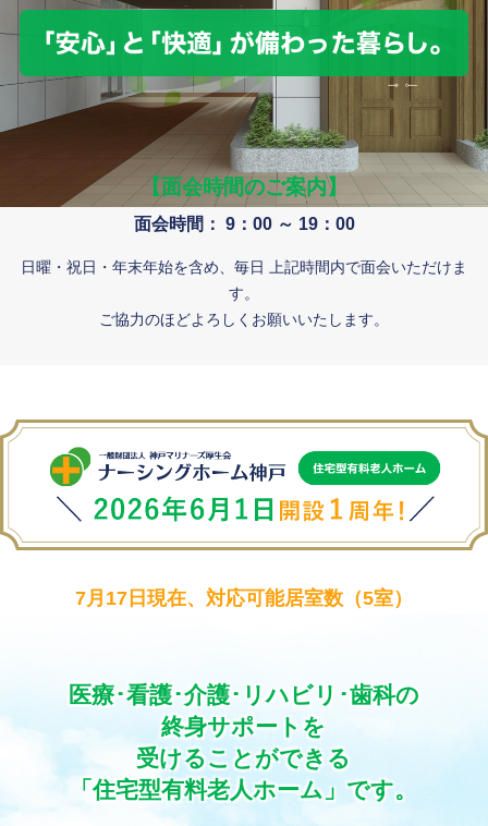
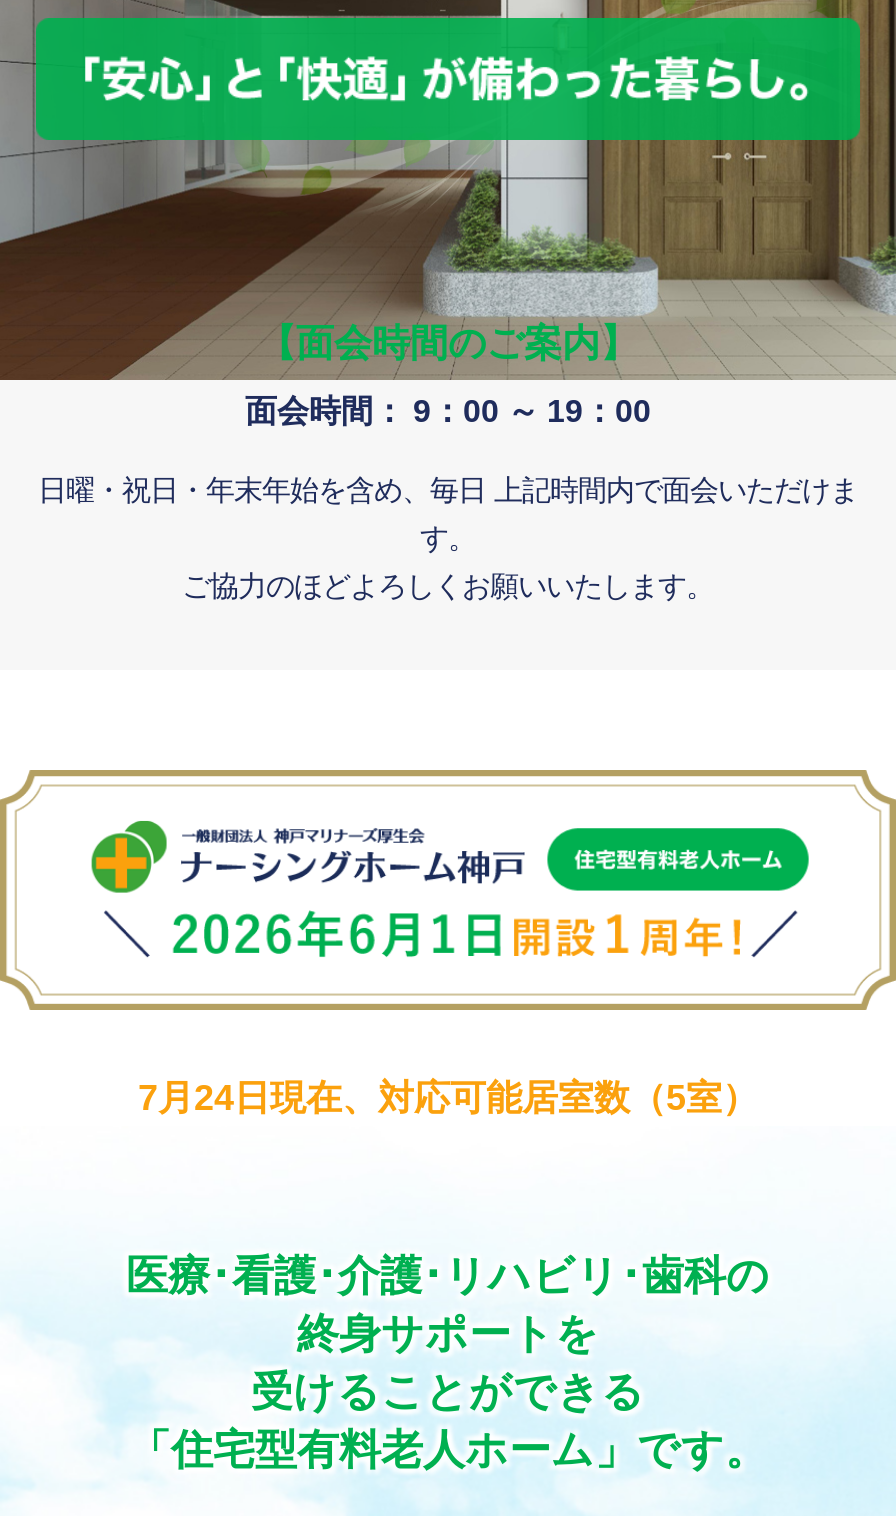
- 7月17日現在、対応可能居室数（5室）
+ 7月24日現在、対応可能居室数（5室）
